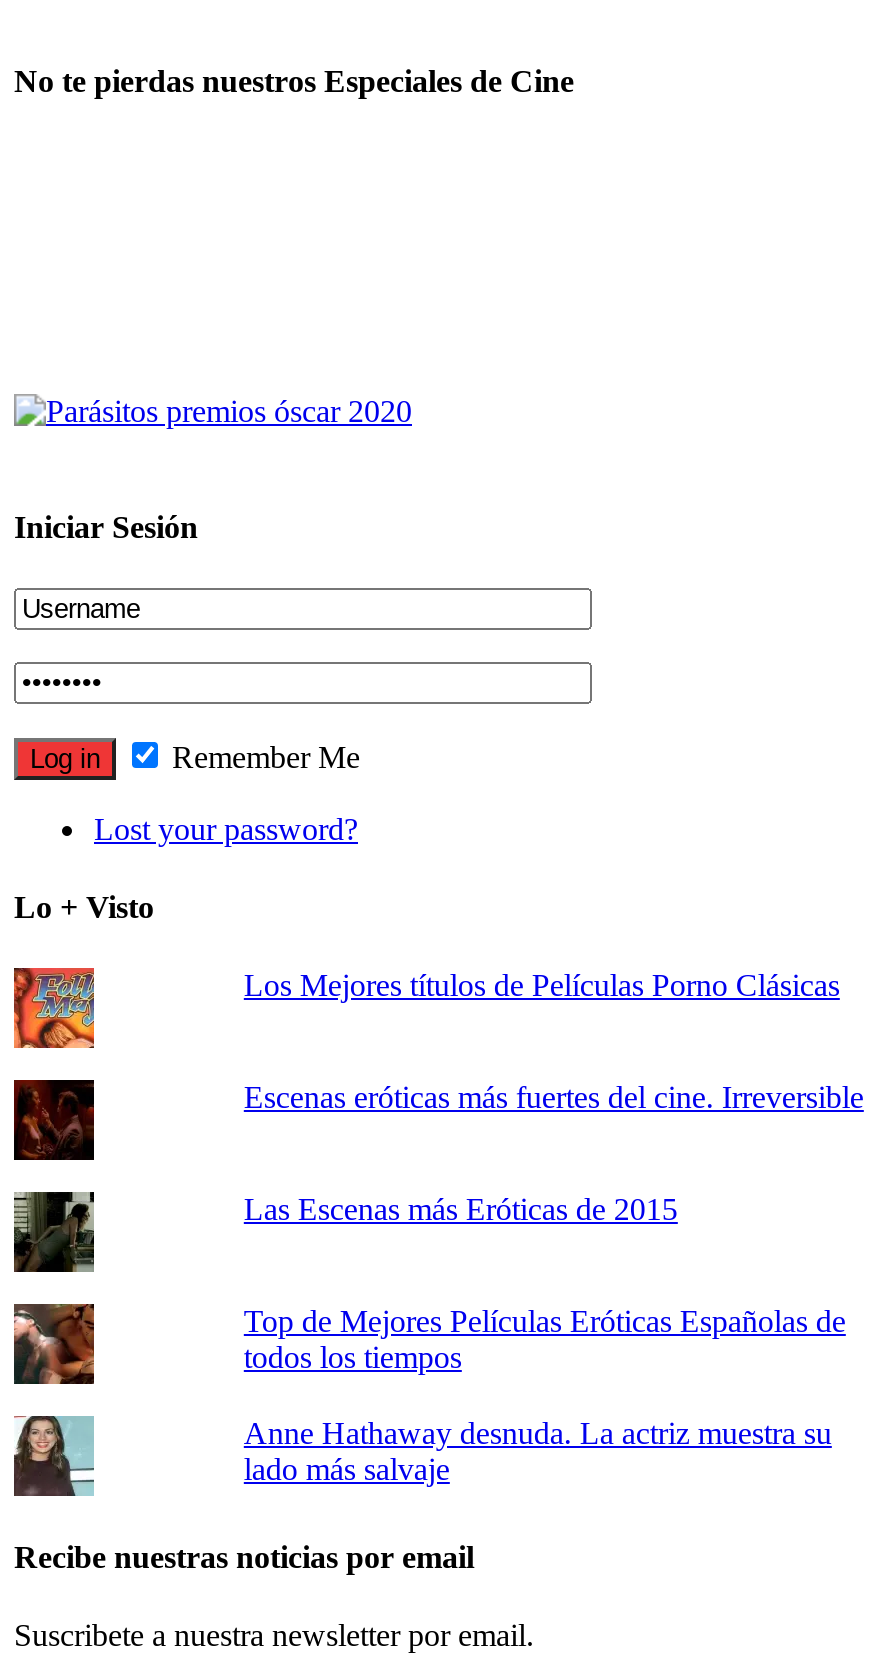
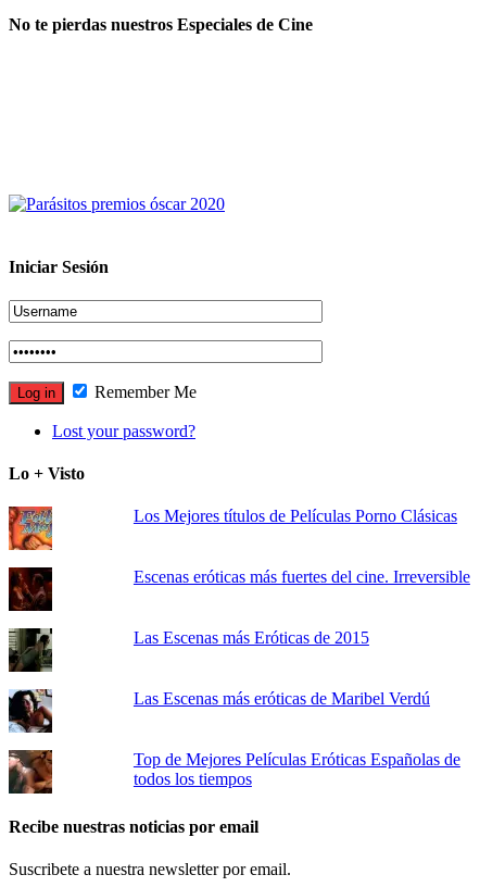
+ [image]

+ Las Escenas más eróticas de Maribel Verdú

moved down: Top de Mejores Películas Eróticas Españolas de | todos los tiempos

- [image]

- Anne Hathaway desnuda. La actriz muestra su
- lado más salvaje
